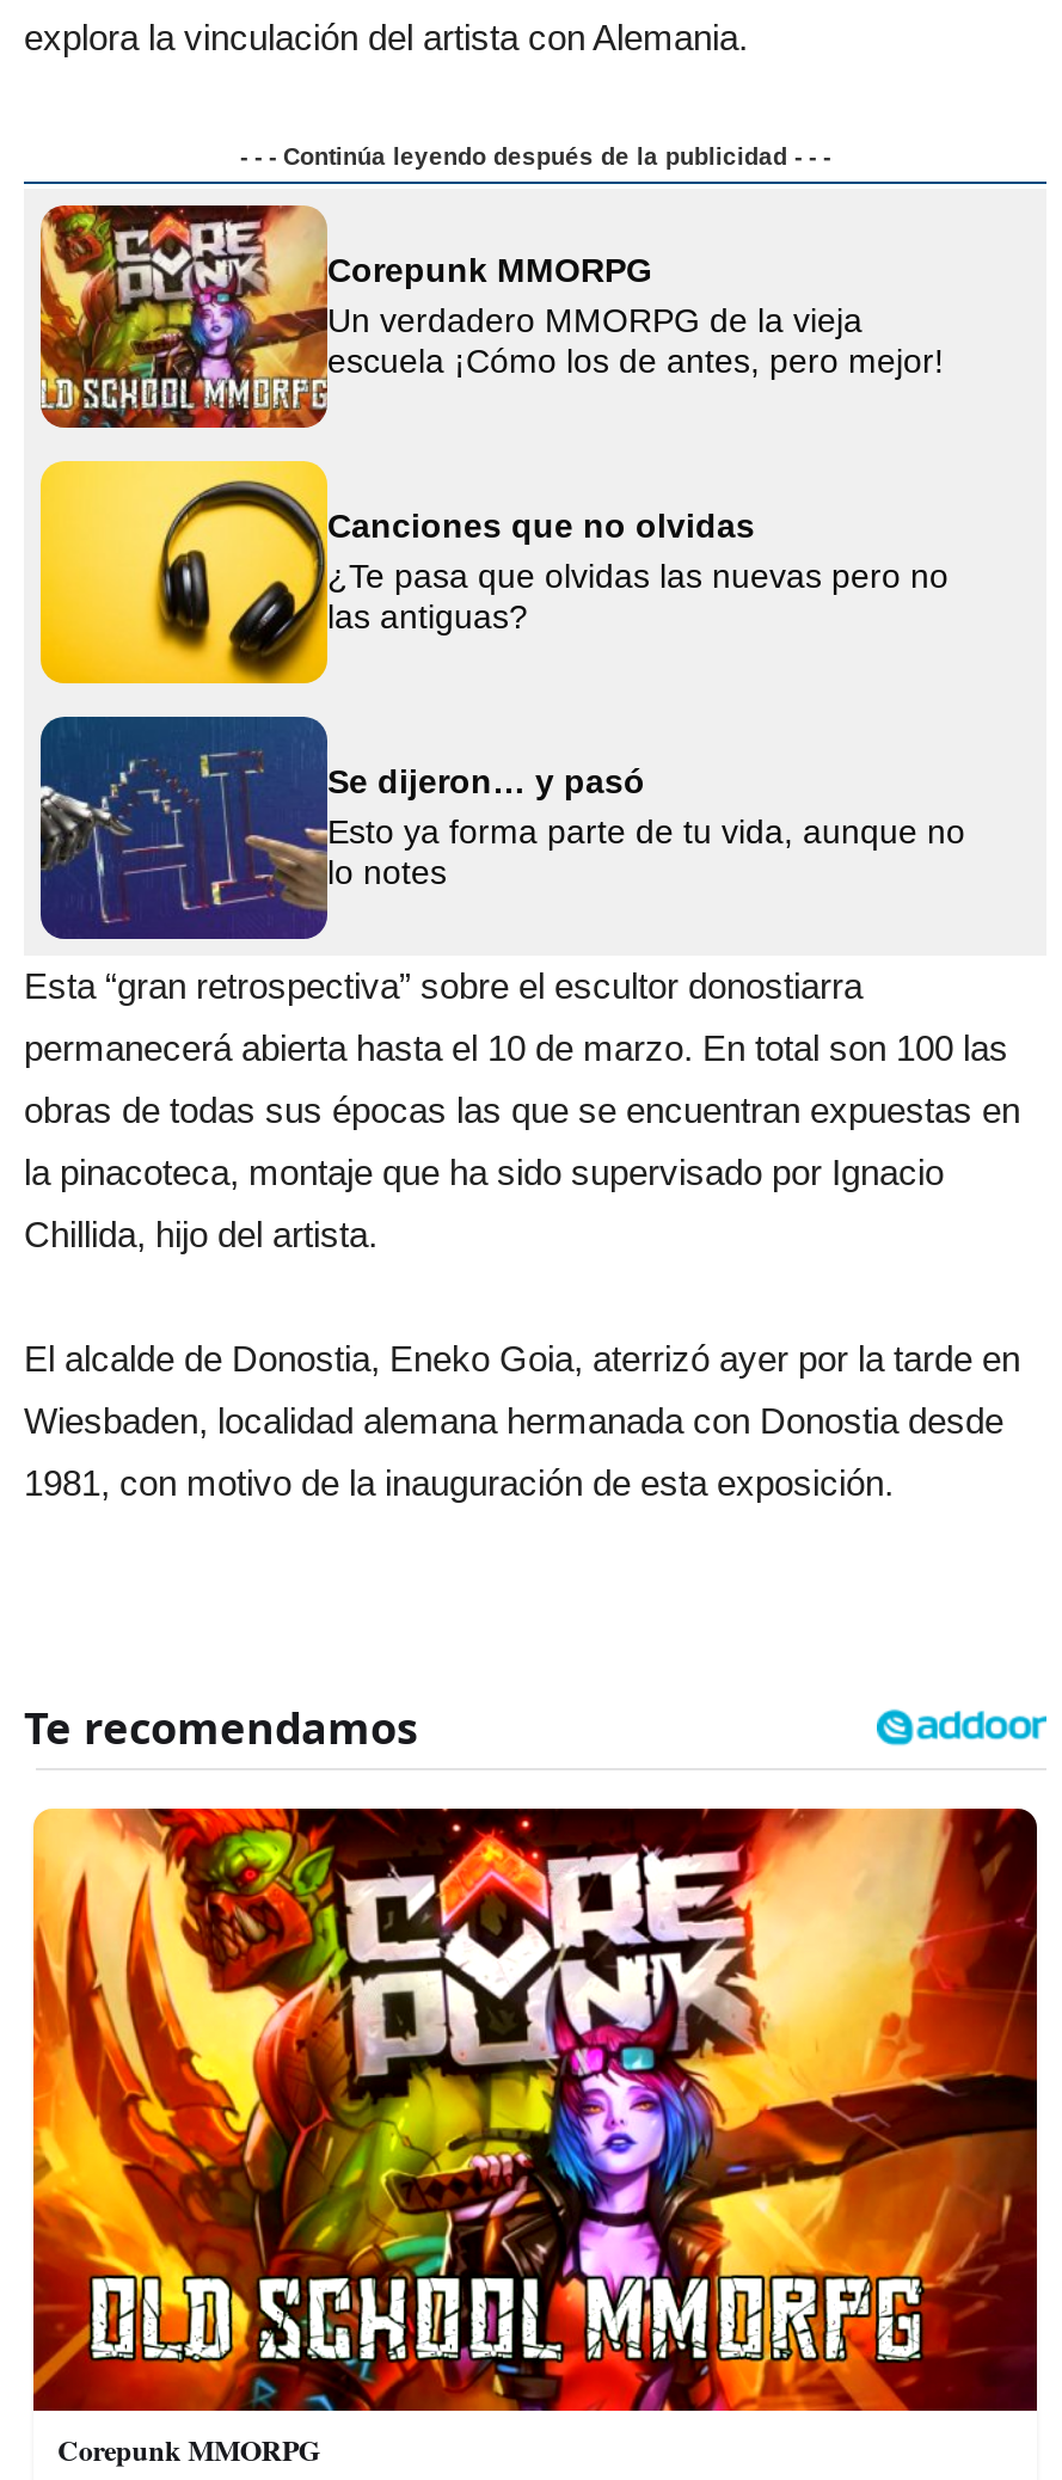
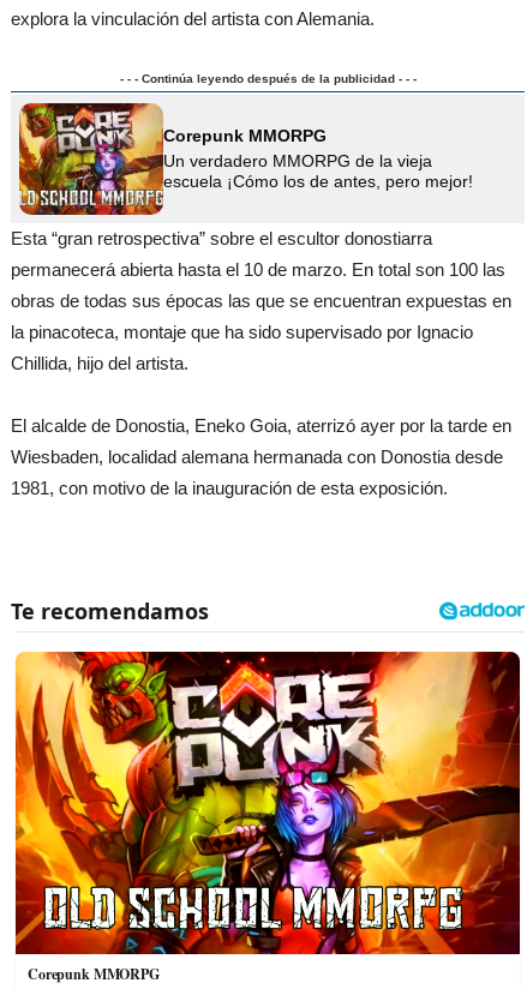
- [image]
- Canciones que no olvidas
- ¿Te pasa que olvidas las nuevas pero no
- las antiguas?

- [image]
- Se dijeron… y pasó
- Esto ya forma parte de tu vida, aunque no
- lo notes
